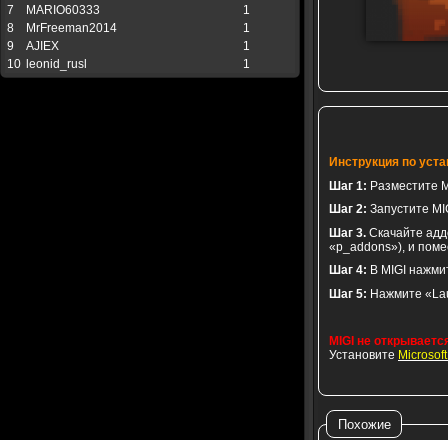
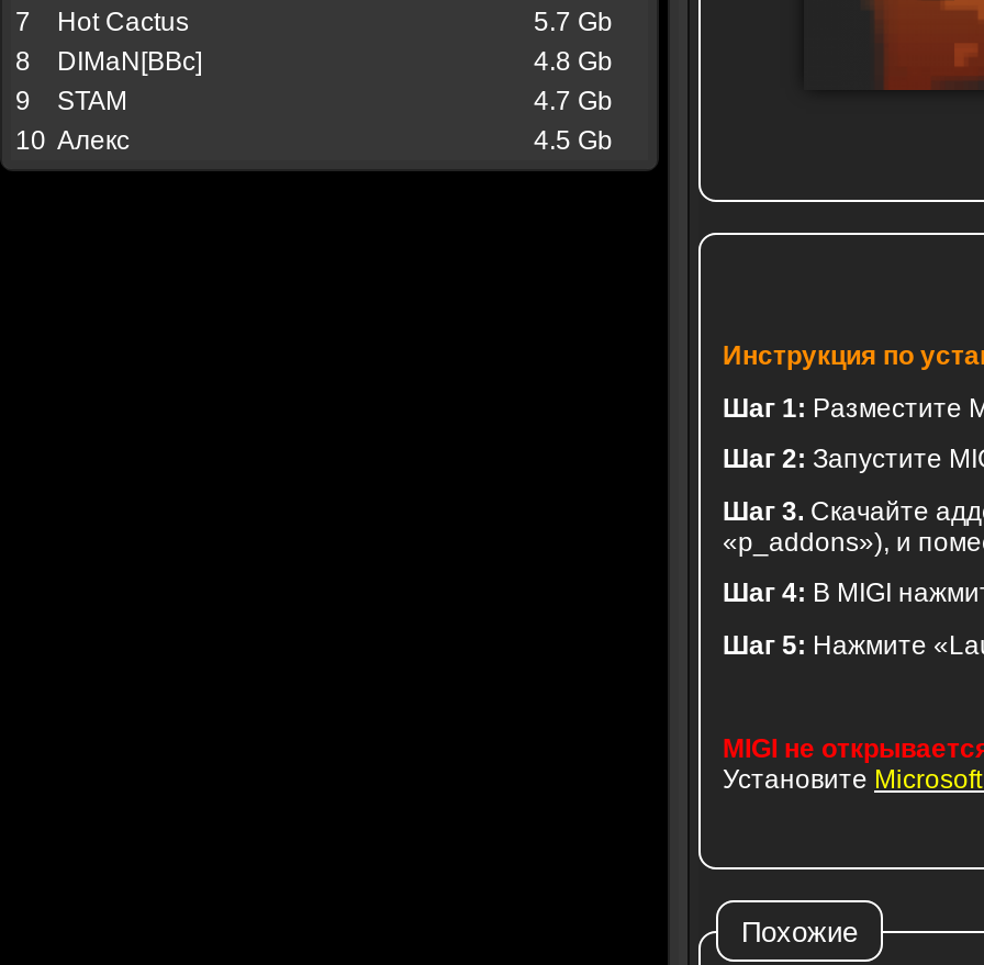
- MARIO60333
- 1
+ Hot Cactus
+ 5.7 Gb

- MrFreeman2014
- 1
+ DIMaN[BBc]
+ 4.8 Gb

- AJIEX
- 1
- 10 leonid_rusl
- 1
+ STAM
+ 4.7 Gb
+ 10 Алекс
+ 4.5 Gb
